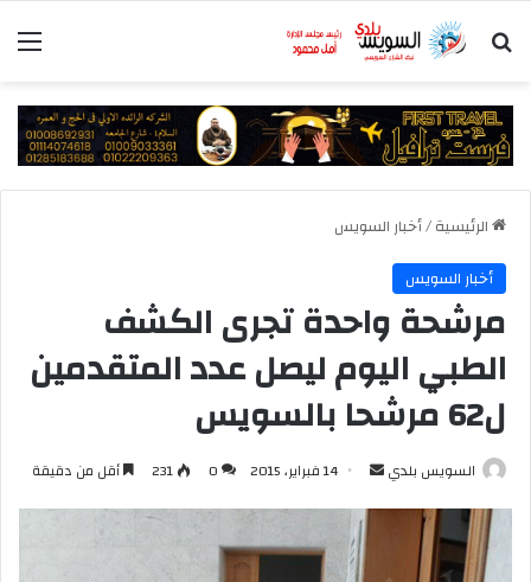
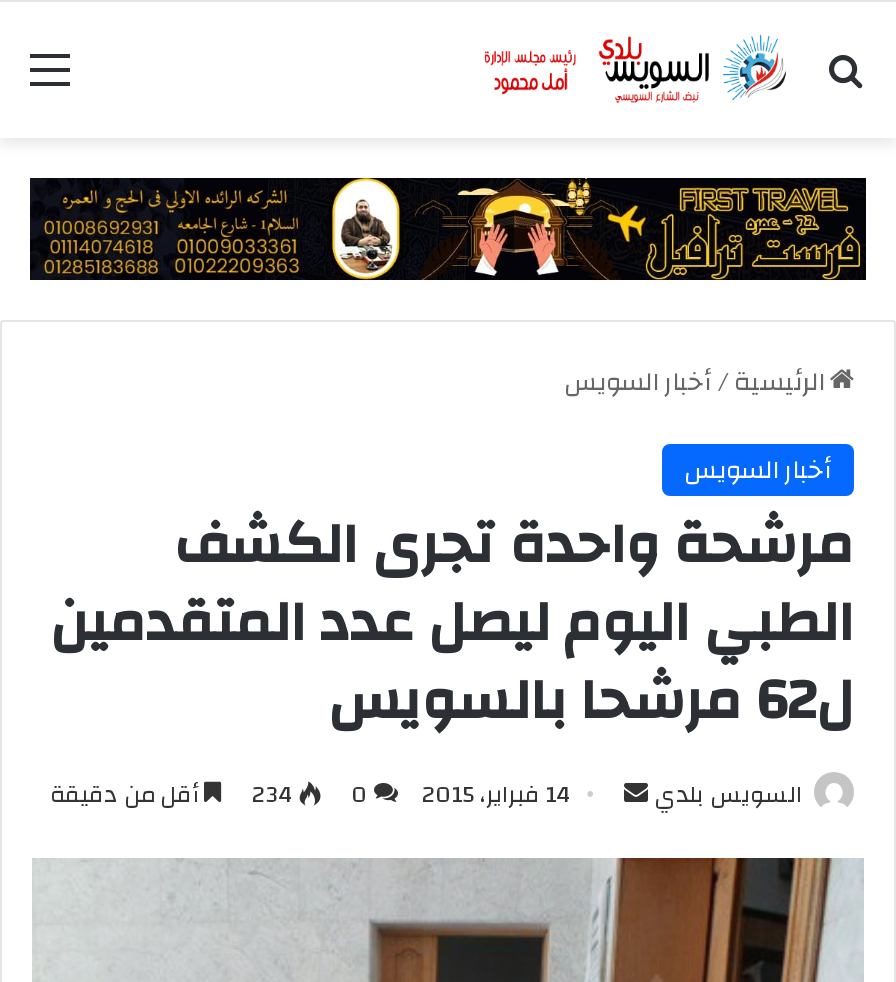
- 0 231 أقل من دقيقة
+ 0 234 أقل من دقيقة
